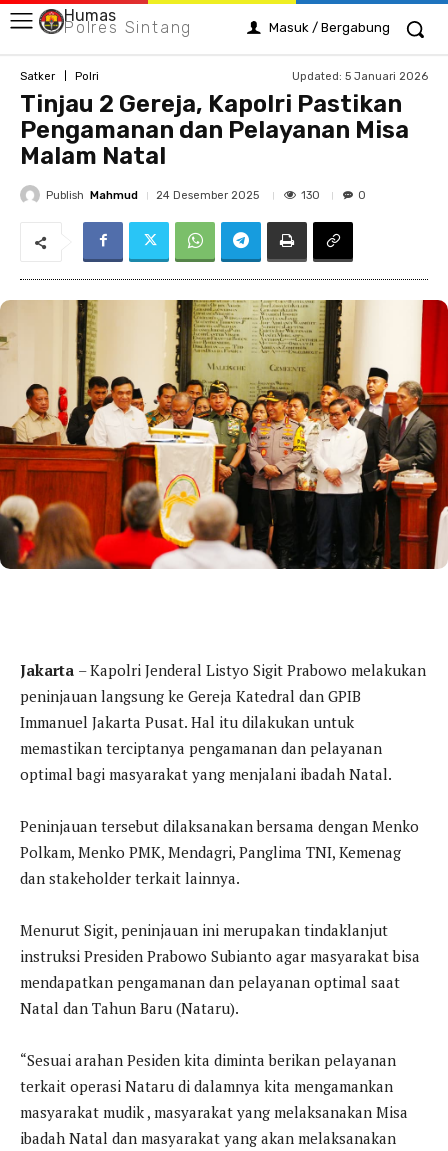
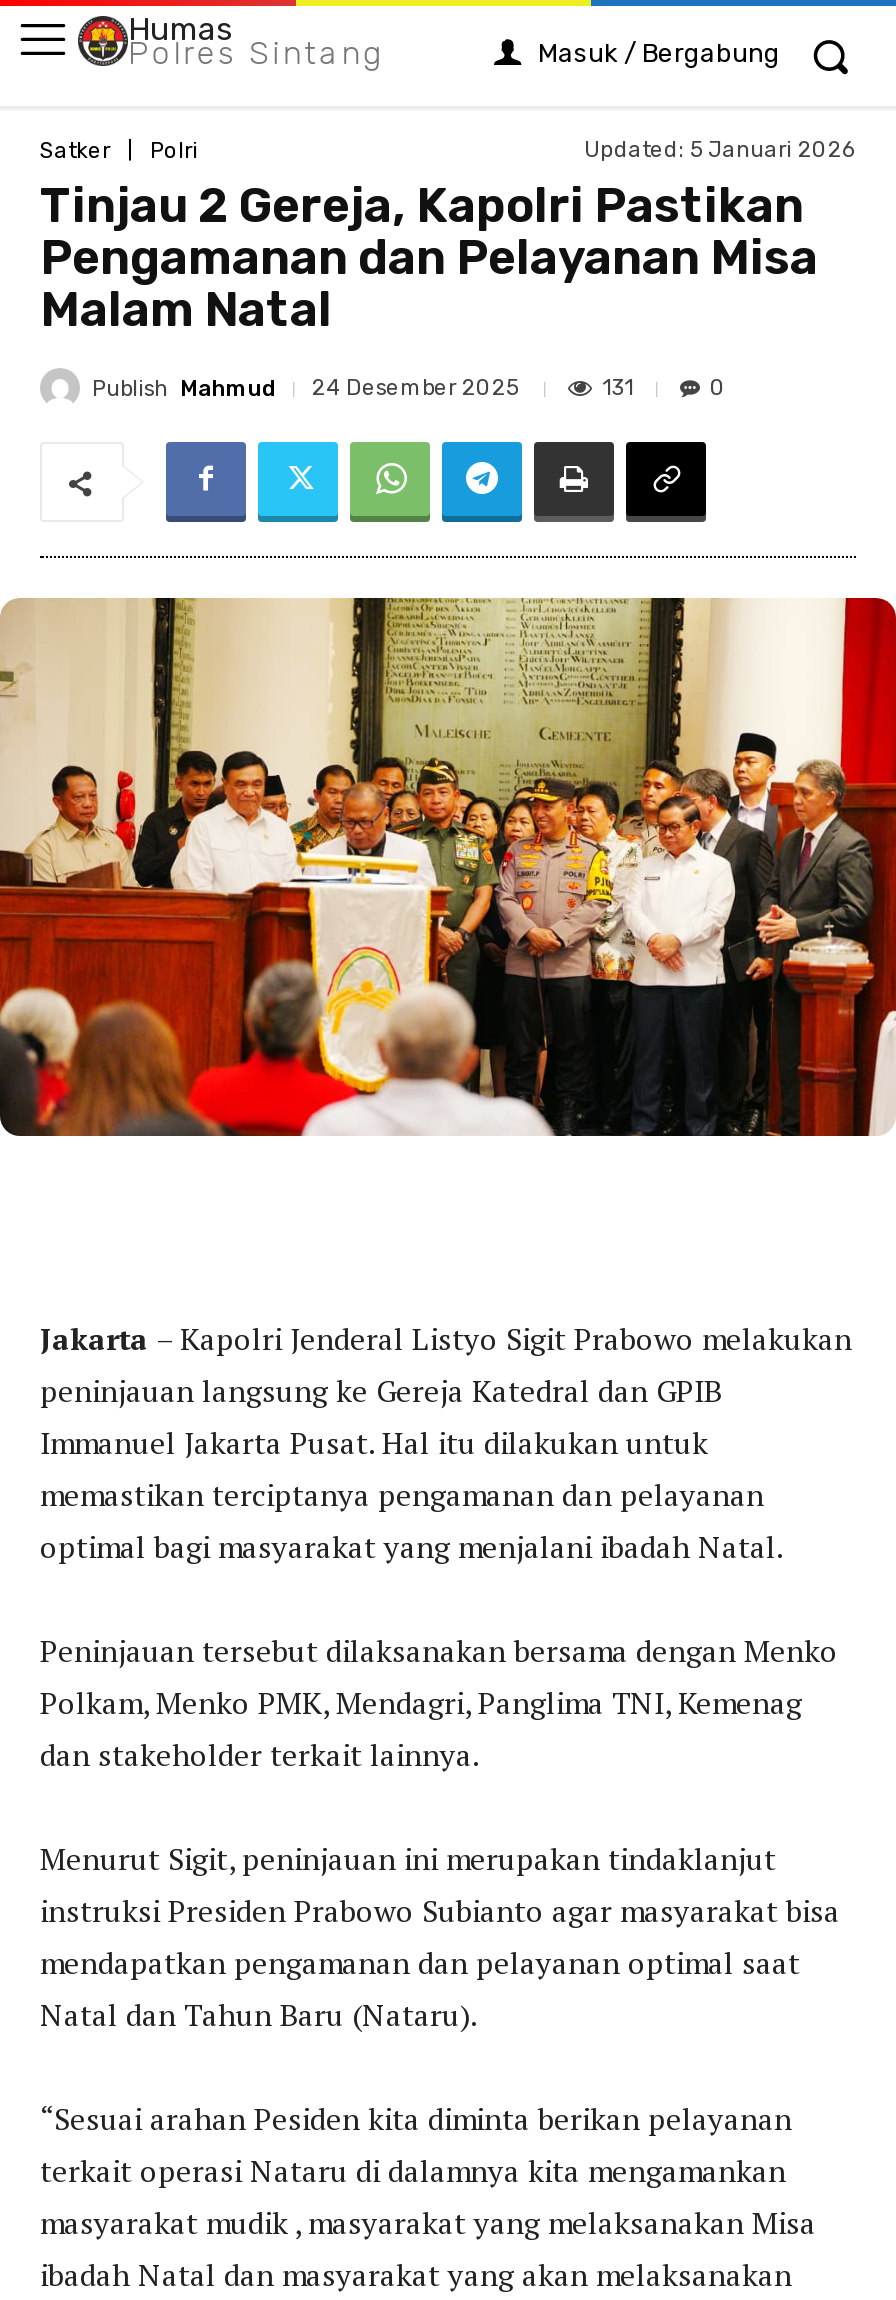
- 130
+ 131
